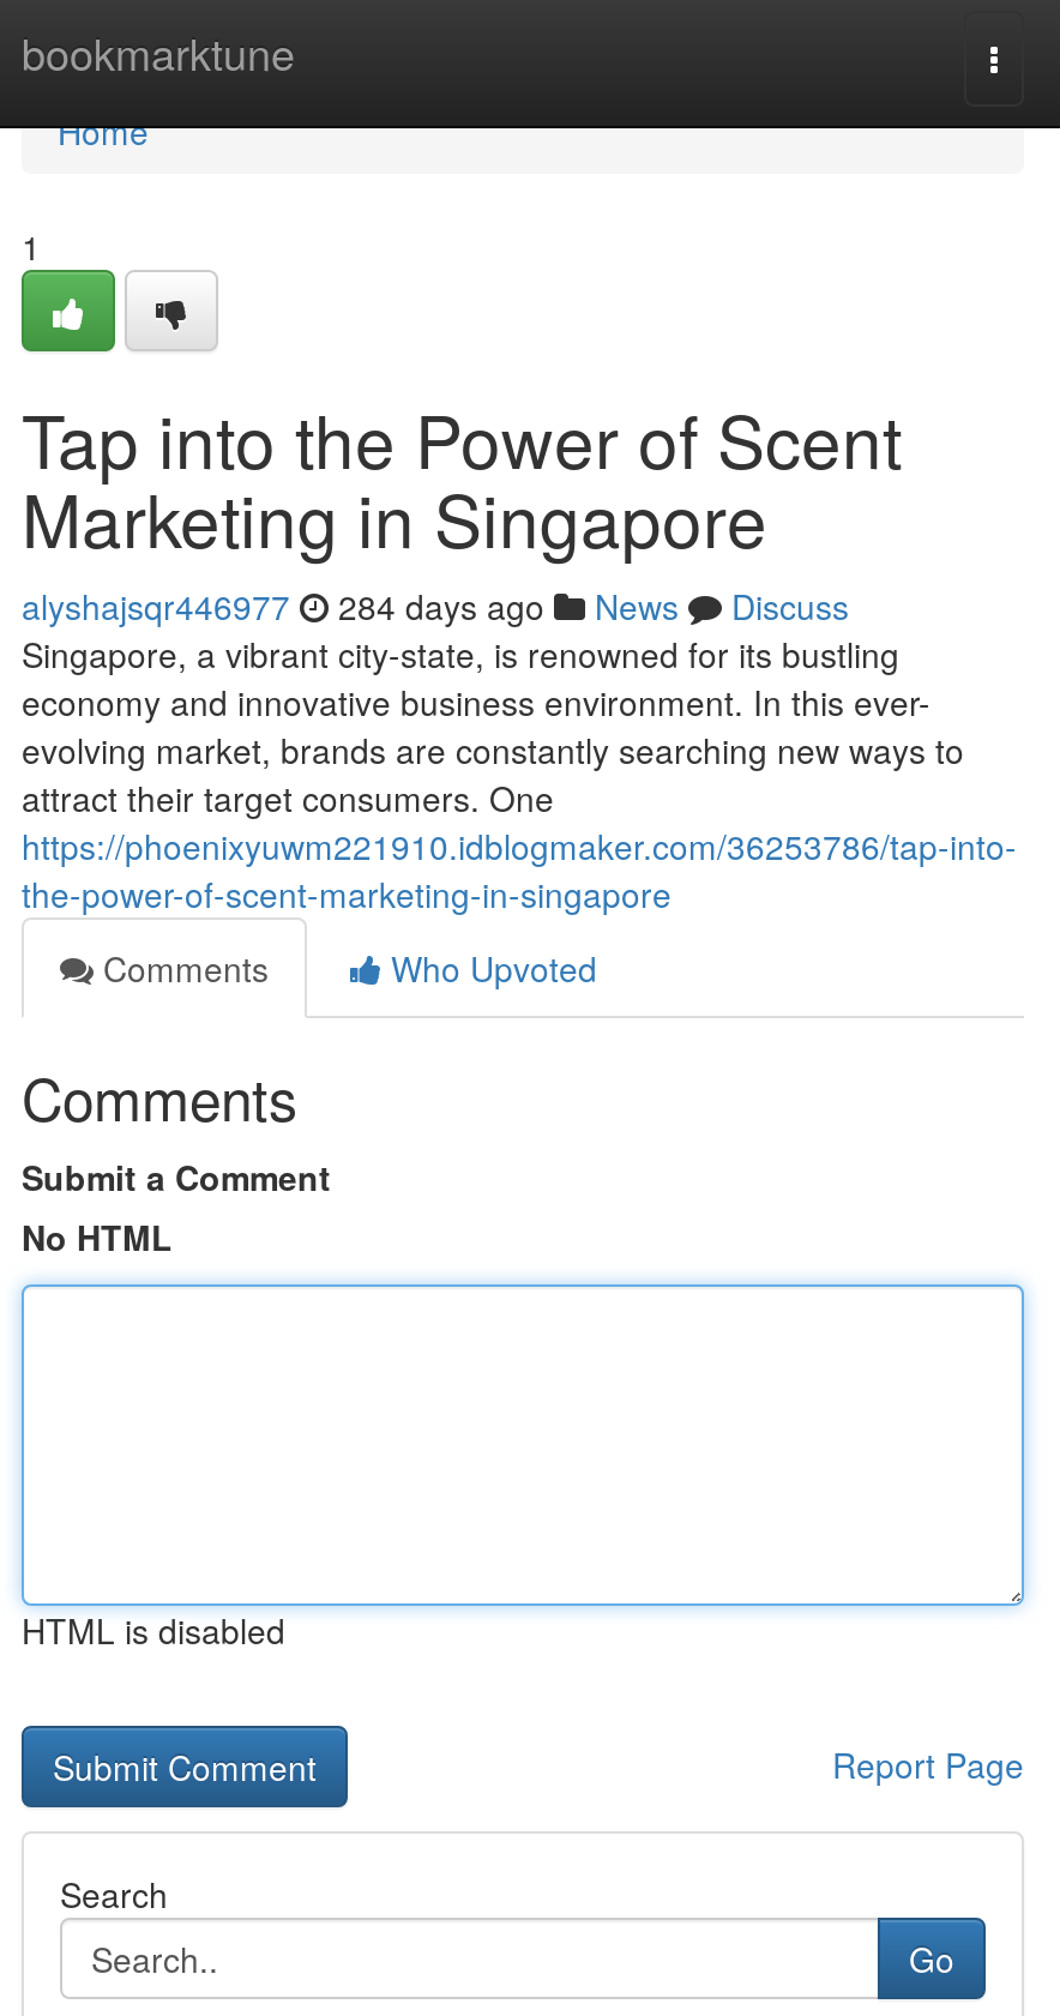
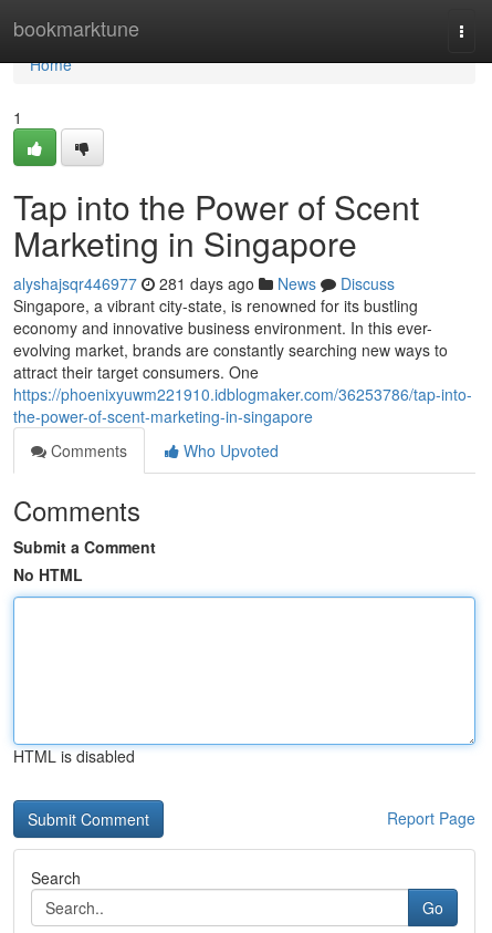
- alyshajsqr446977 284 days ago News Discuss
+ alyshajsqr446977 281 days ago News Discuss
